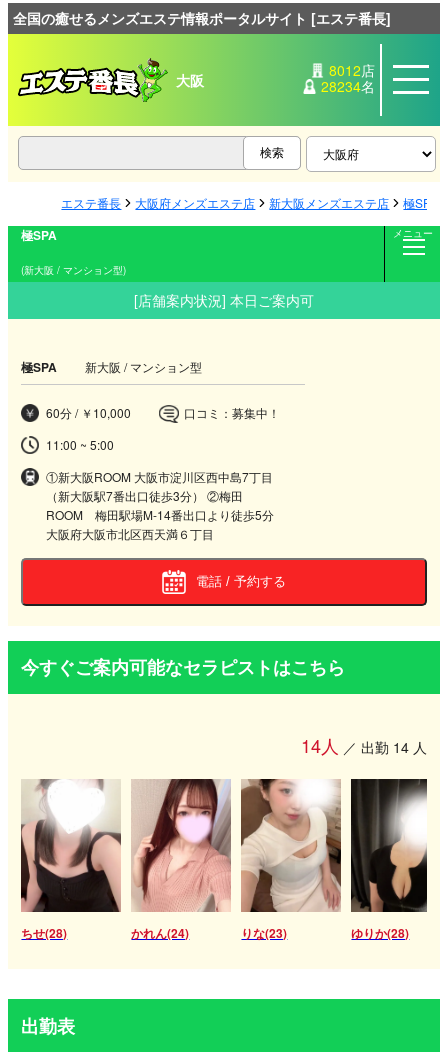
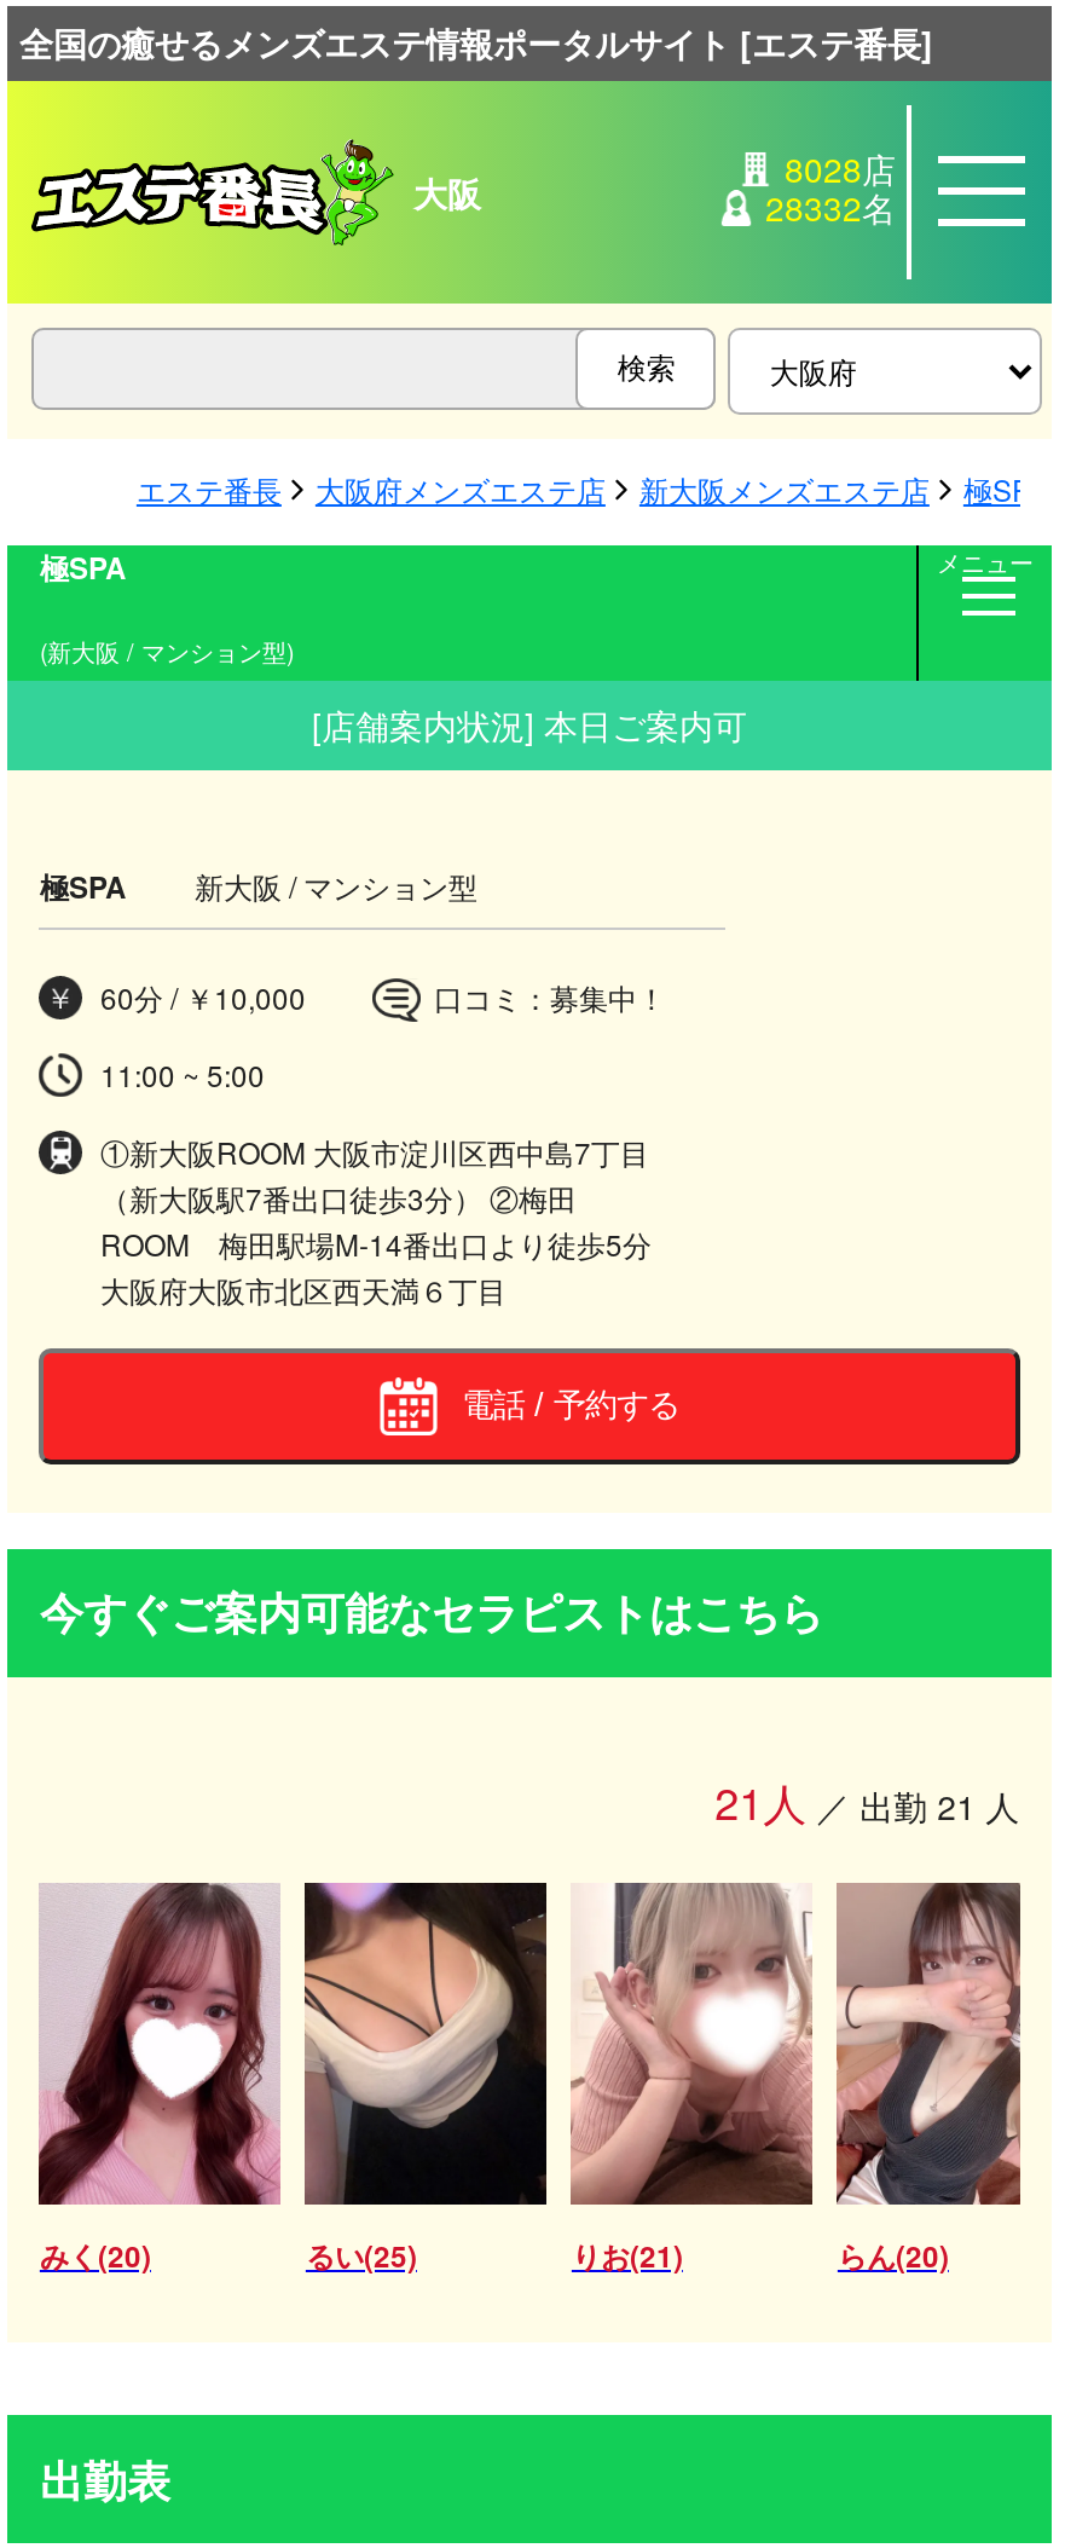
- 8012店
+ 8028店

- 28234名
+ 28332名

- 14人／ 出勤 14 人
+ 21人／ 出勤 21 人

- [image]
+ [image]

- [image]
- ちせ(28)
- かれん(24)
- りな(23)
- ゆりか(28)
+ [image]
+ みく(20)
+ るい(25)
+ りお(21)
+ らん(20)

- [image]
+ [image]

- [image]
+ [image]
